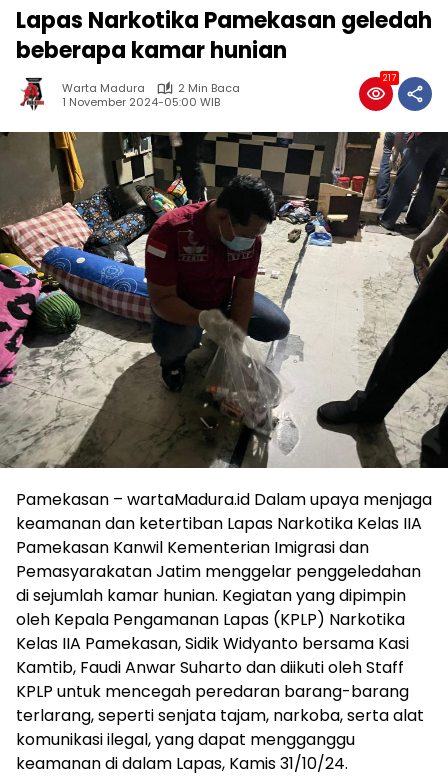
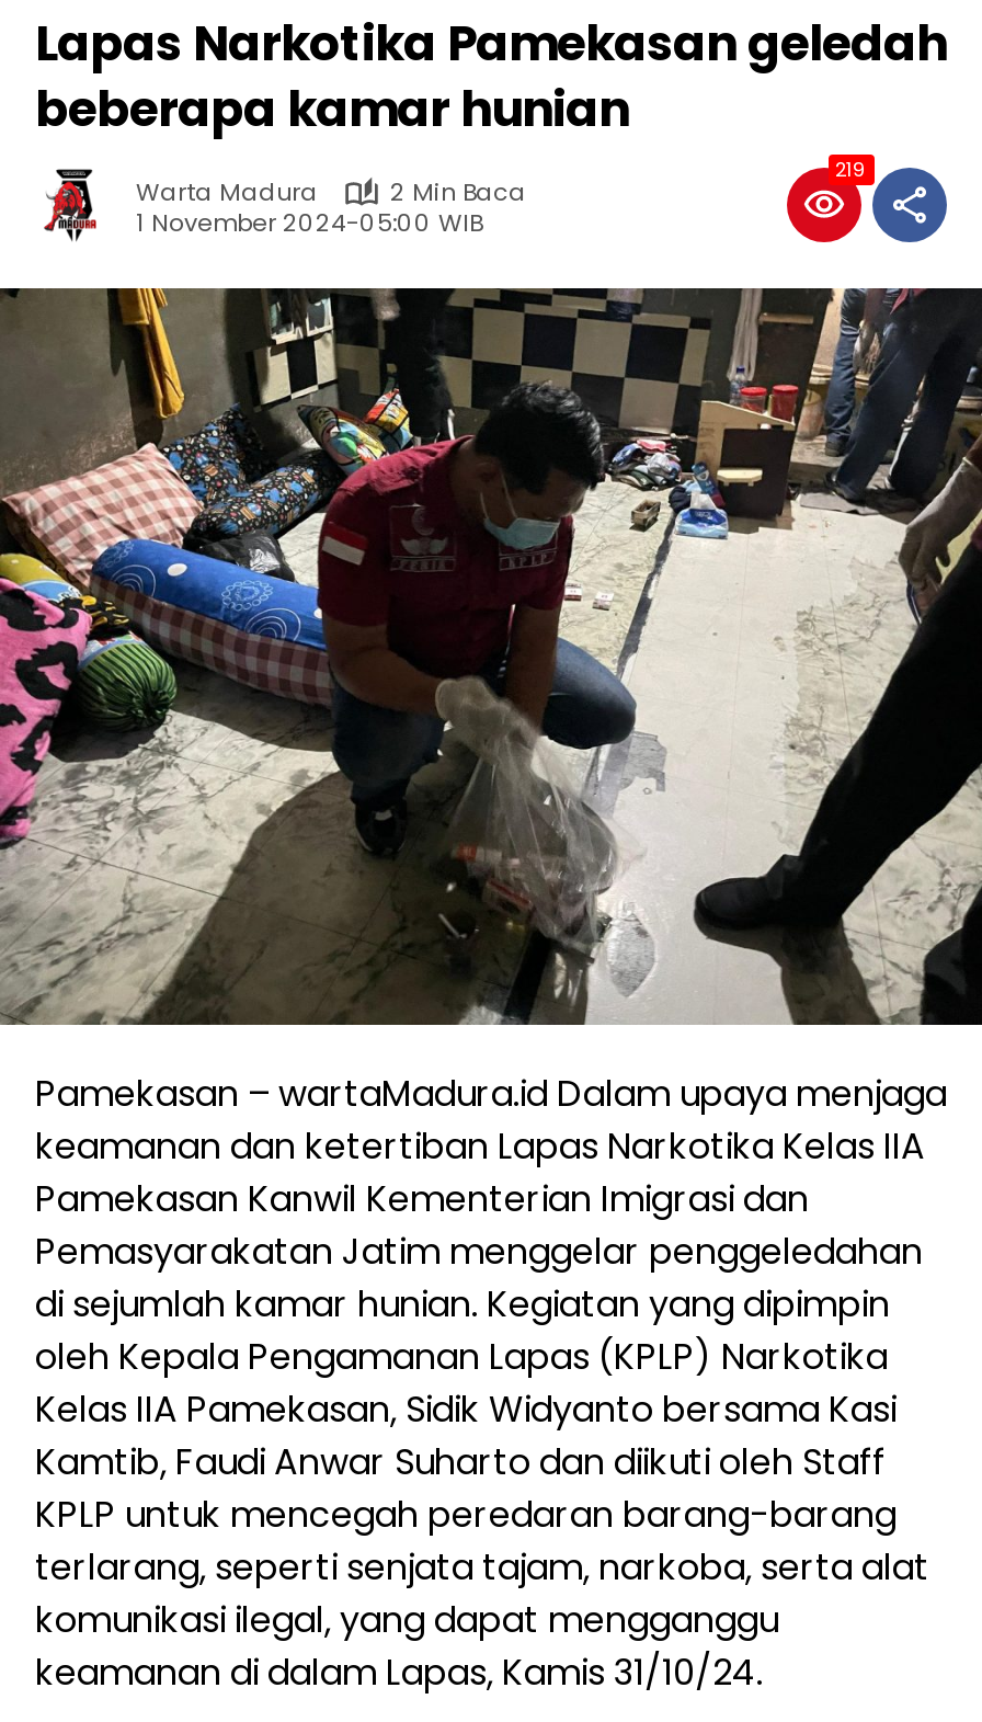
- 217
+ 219
